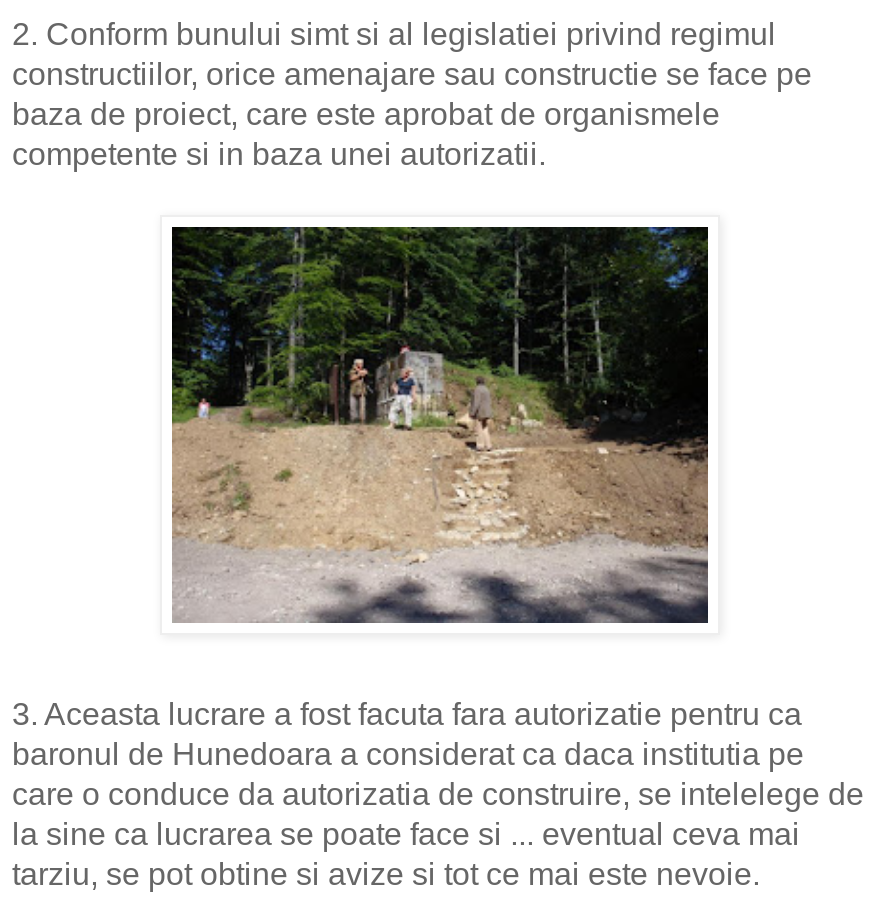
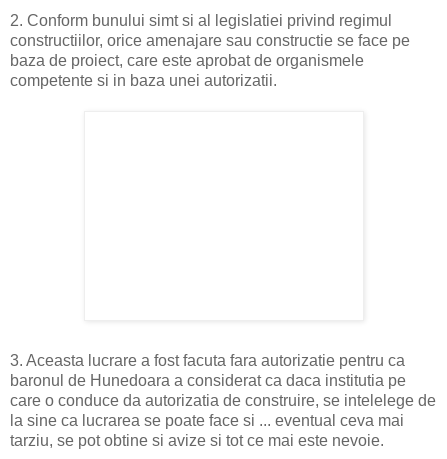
- [image]
